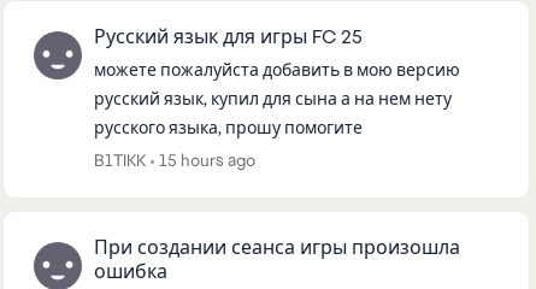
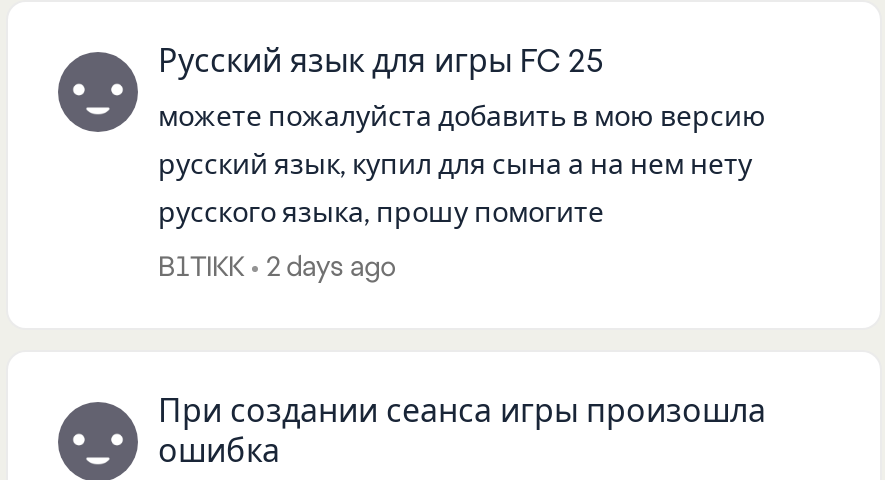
- B1TIKK 15 hours ago
+ B1TIKK 2 days ago
